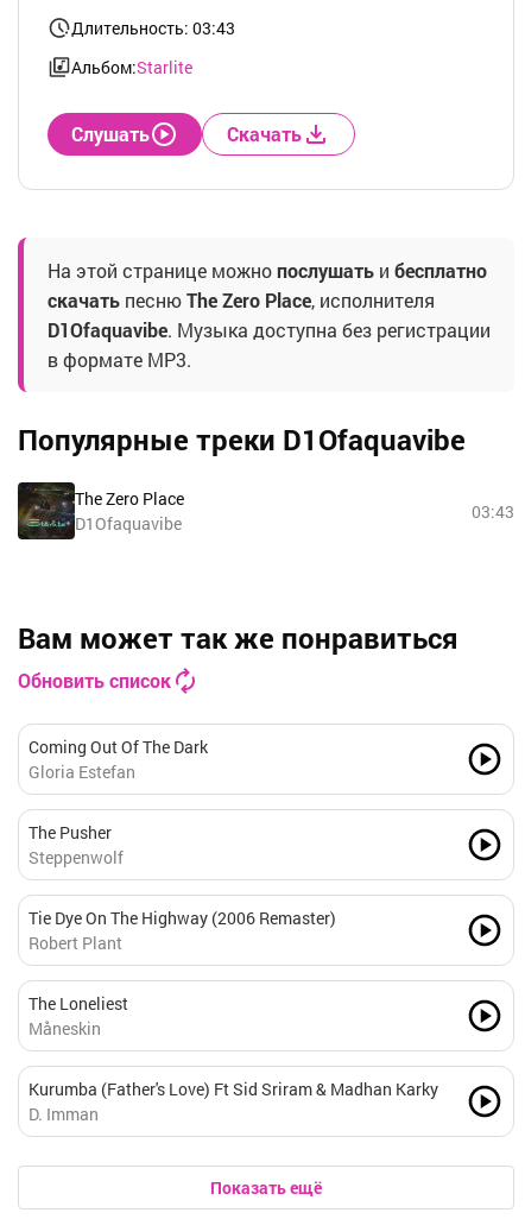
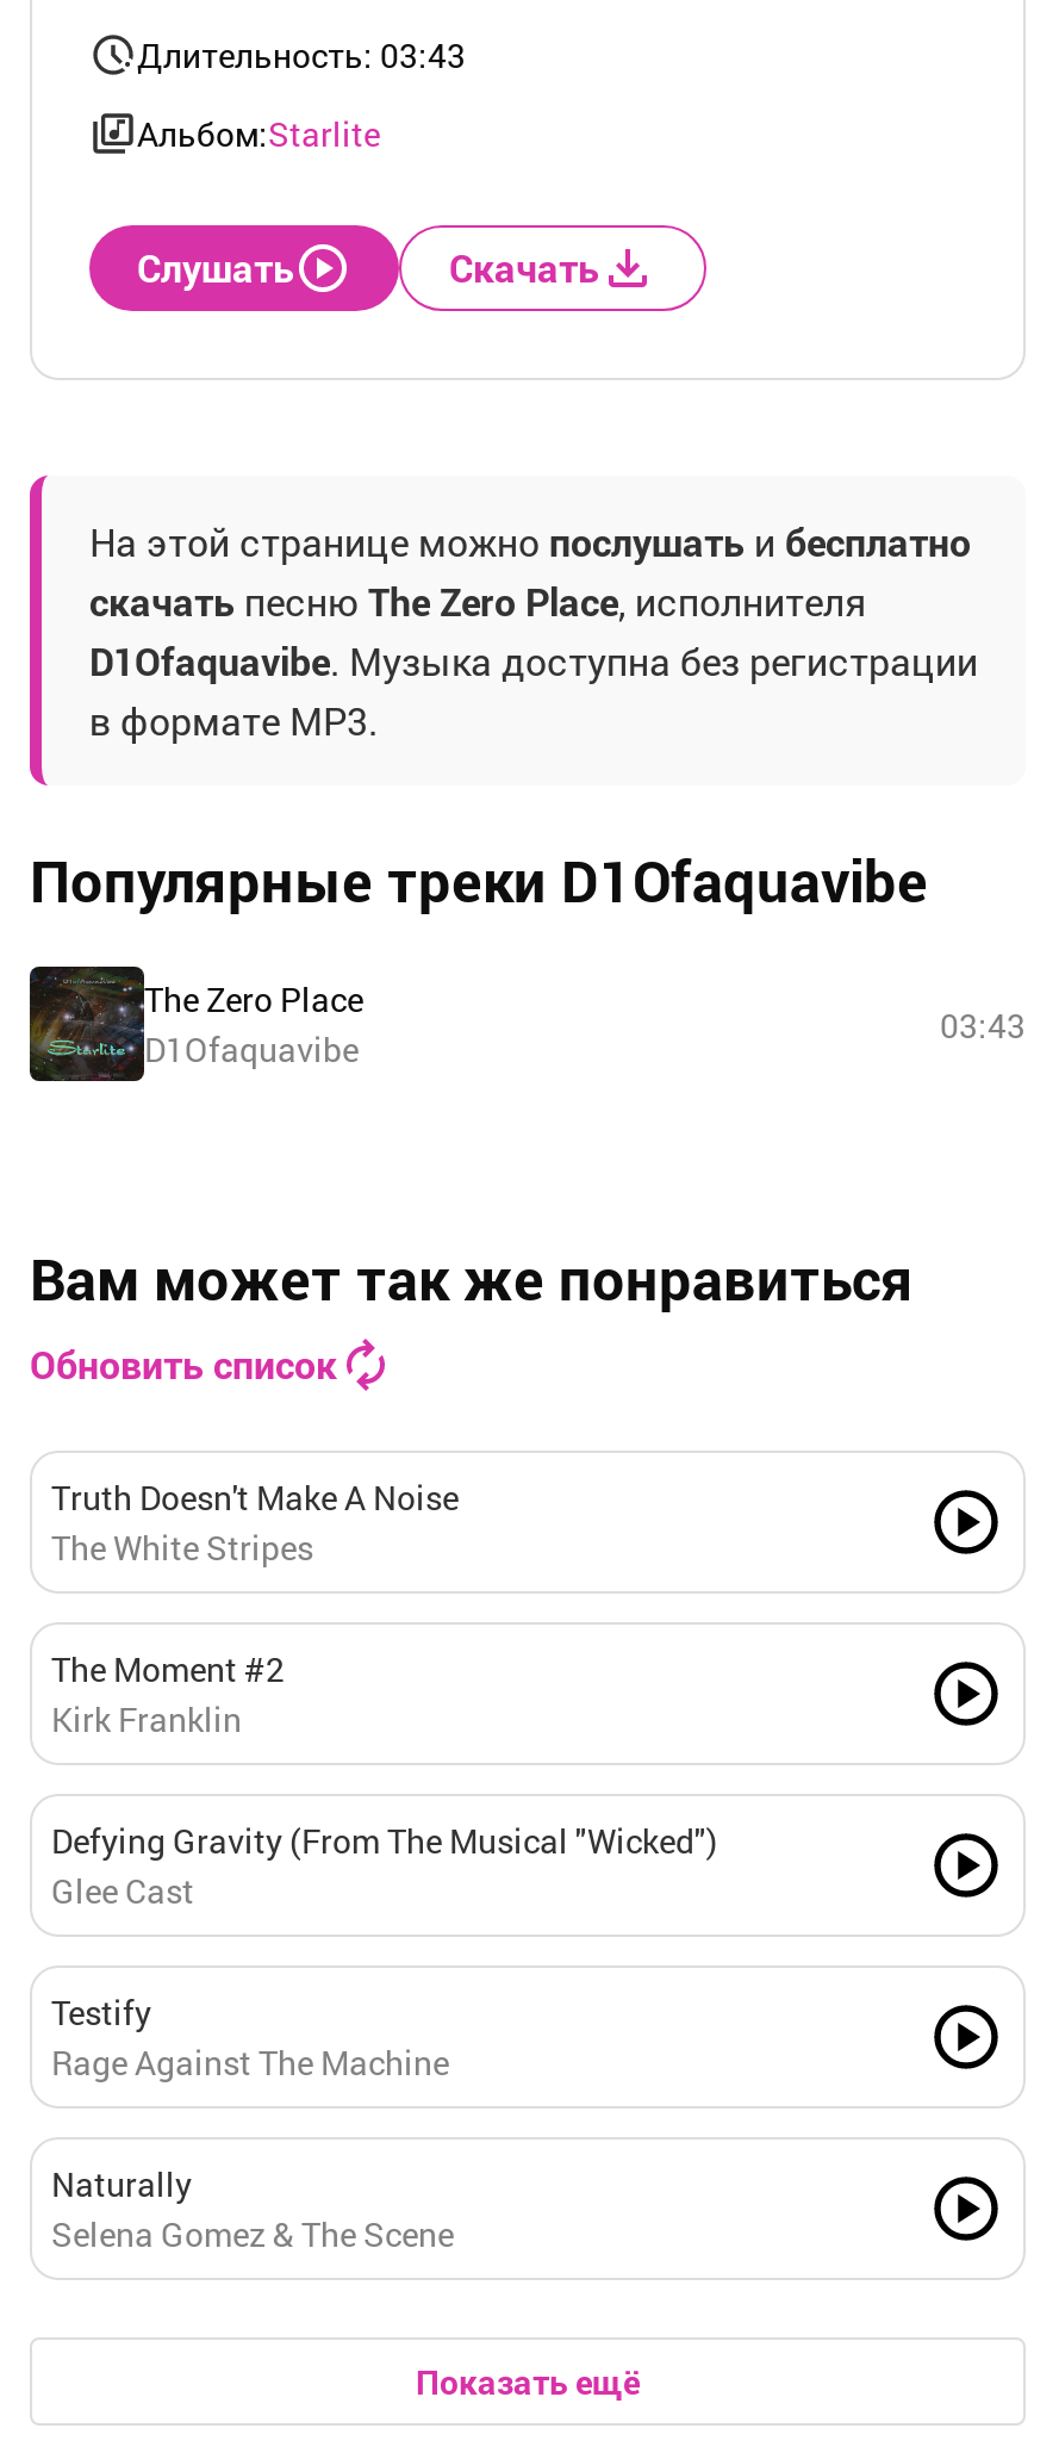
- Coming Out Of The Dark
- Gloria Estefan
+ Truth Doesn't Make A Noise
+ The White Stripes

- The Pusher
- Steppenwolf
+ The Moment #2
+ Kirk Franklin

- Tie Dye On The Highway (2006 Remaster)
- Robert Plant
+ Defying Gravity (From The Musical "Wicked")
+ Glee Cast

- The Loneliest
- Måneskin
+ Testify
+ Rage Against The Machine

- Kurumba (Father's Love) Ft Sid Sriram & Madhan Karky
- D. Imman
+ Naturally
+ Selena Gomez & The Scene
